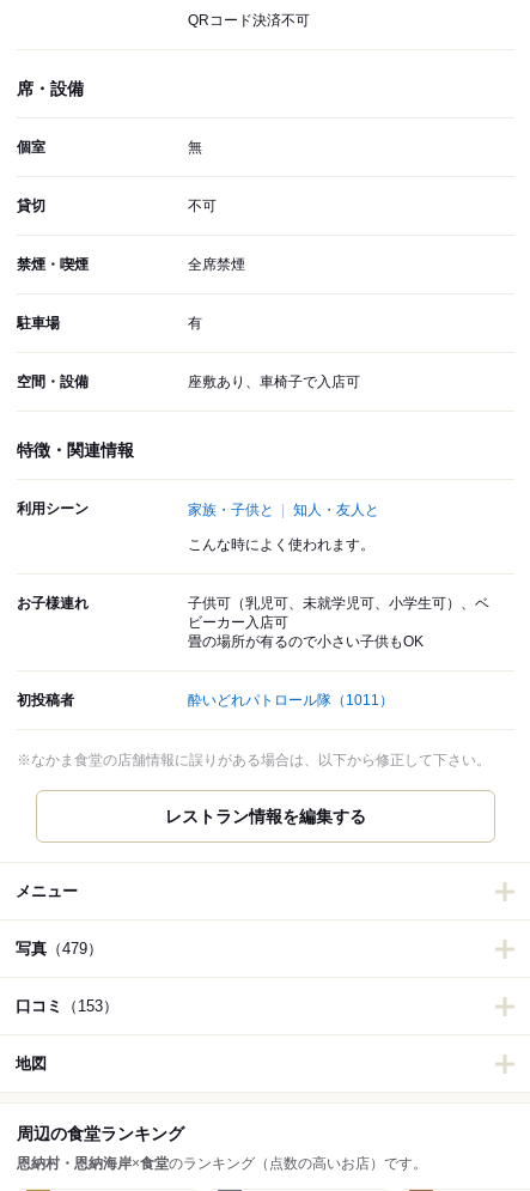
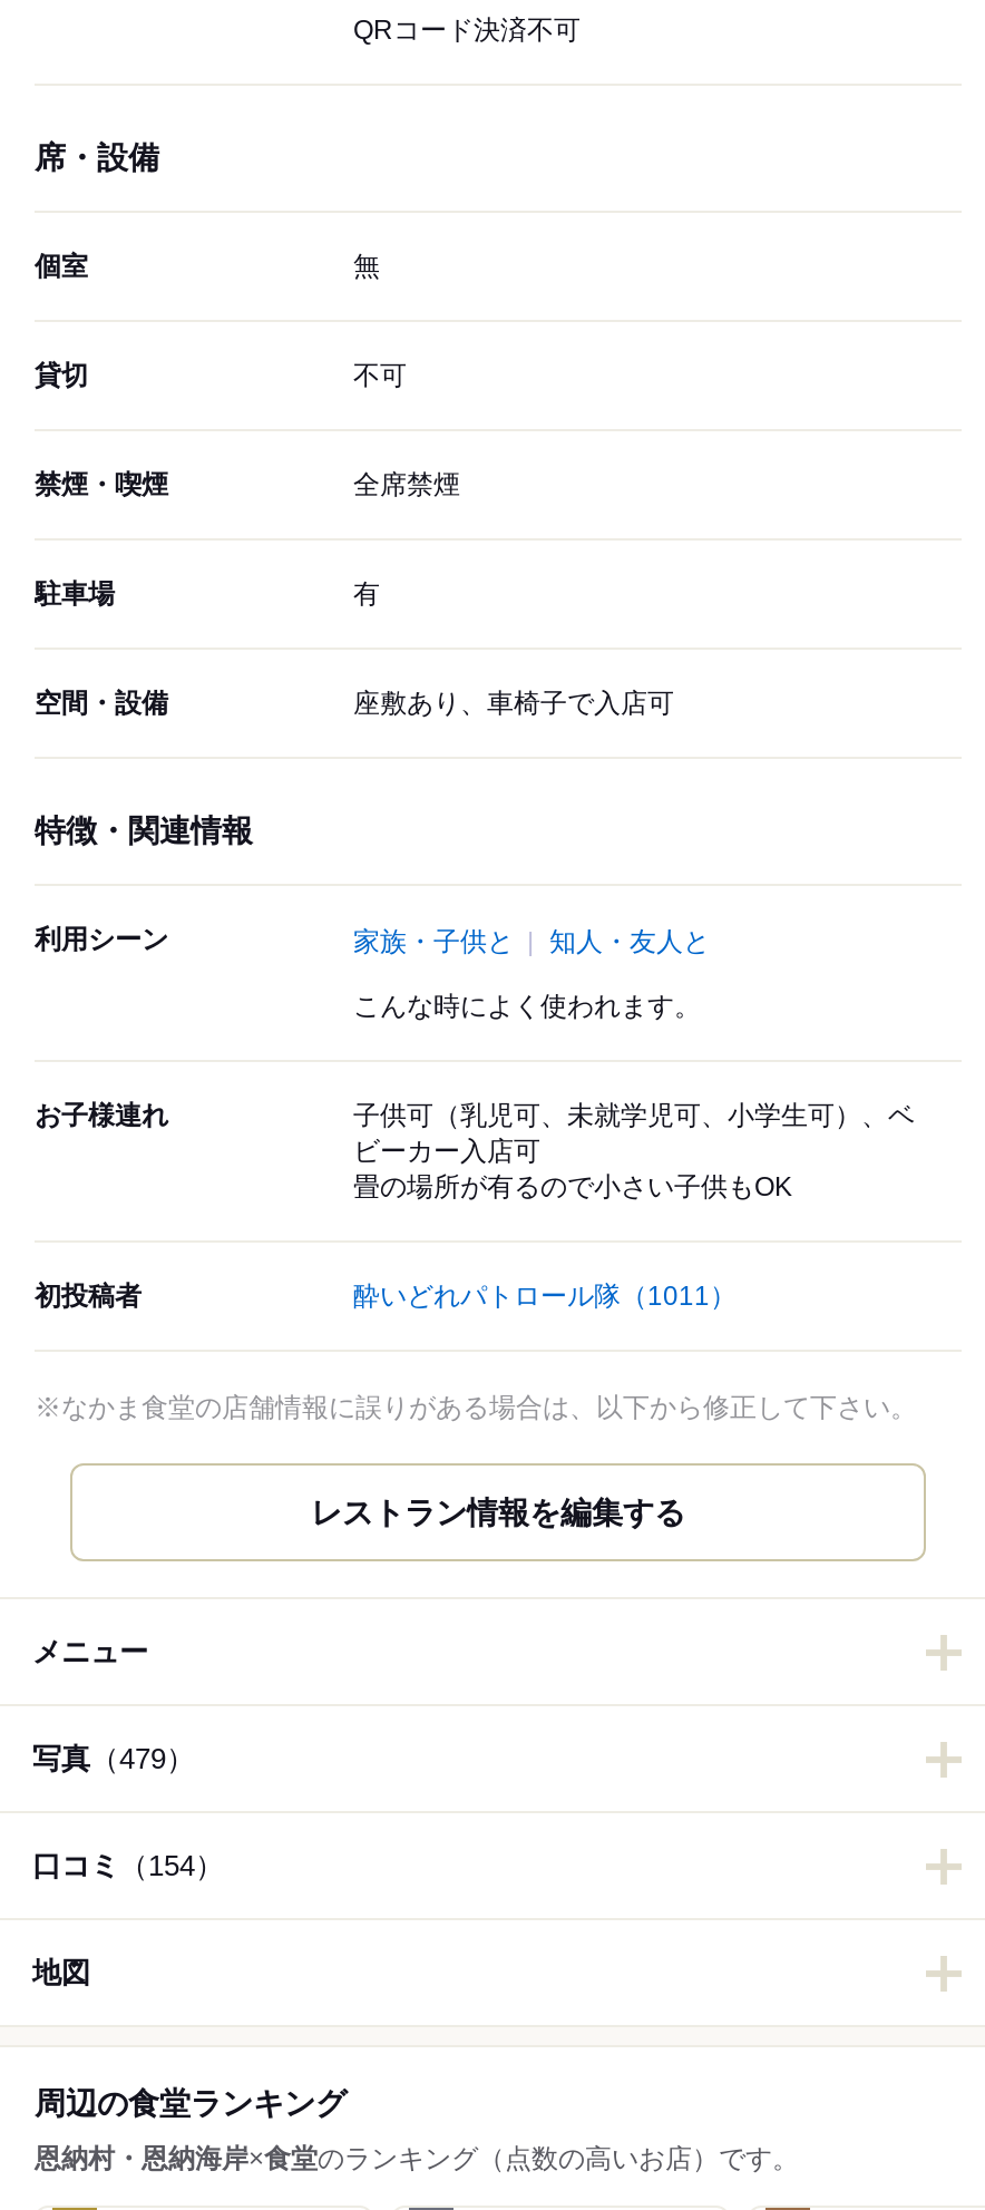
- 口コミ（153）
+ 口コミ（154）
